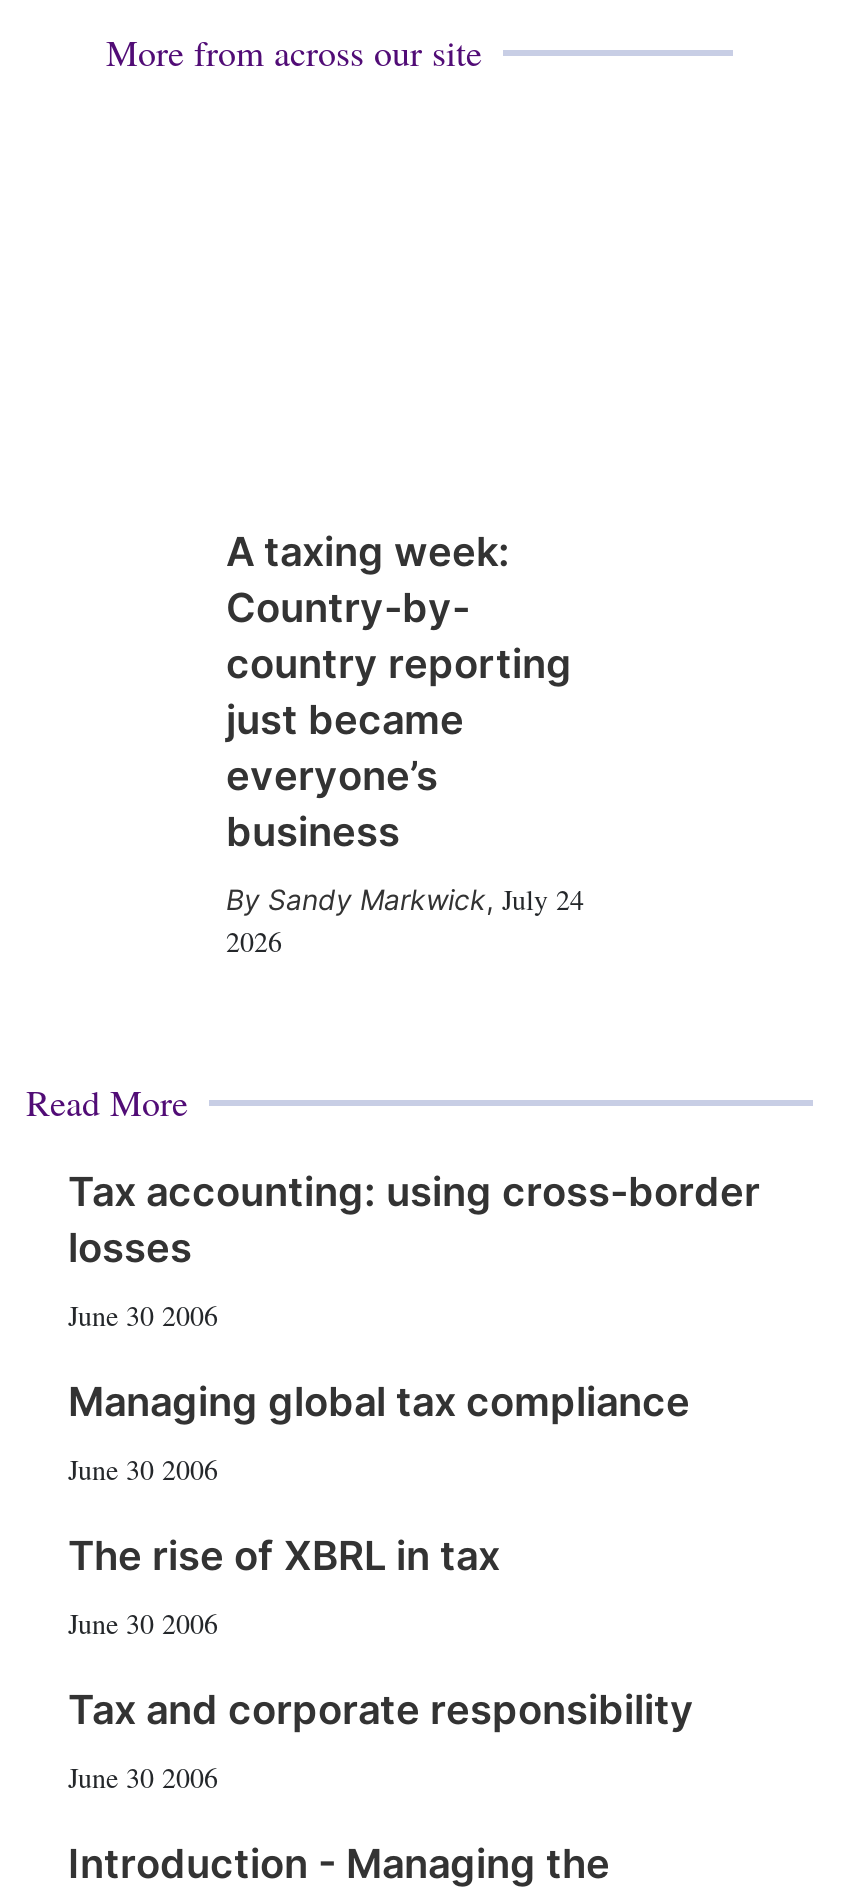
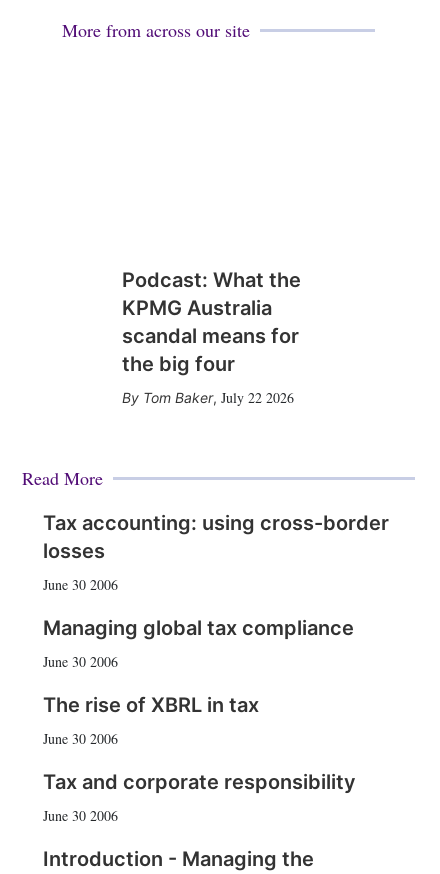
- A taxing week:
- Country-by-
- country reporting
- just became
- everyone’s
- business
+ Podcast: What the
+ KPMG Australia
+ scandal means for
+ the big four

- Sandy Markwick, July 24
- 2026
+ Tom Baker, July 22 2026
